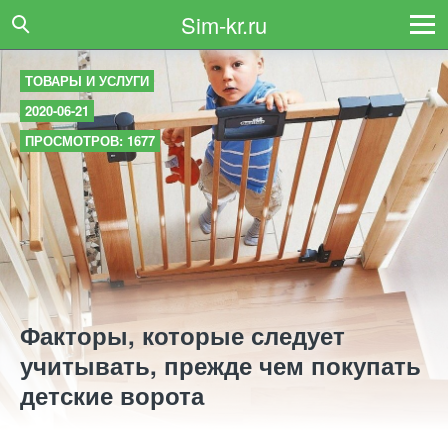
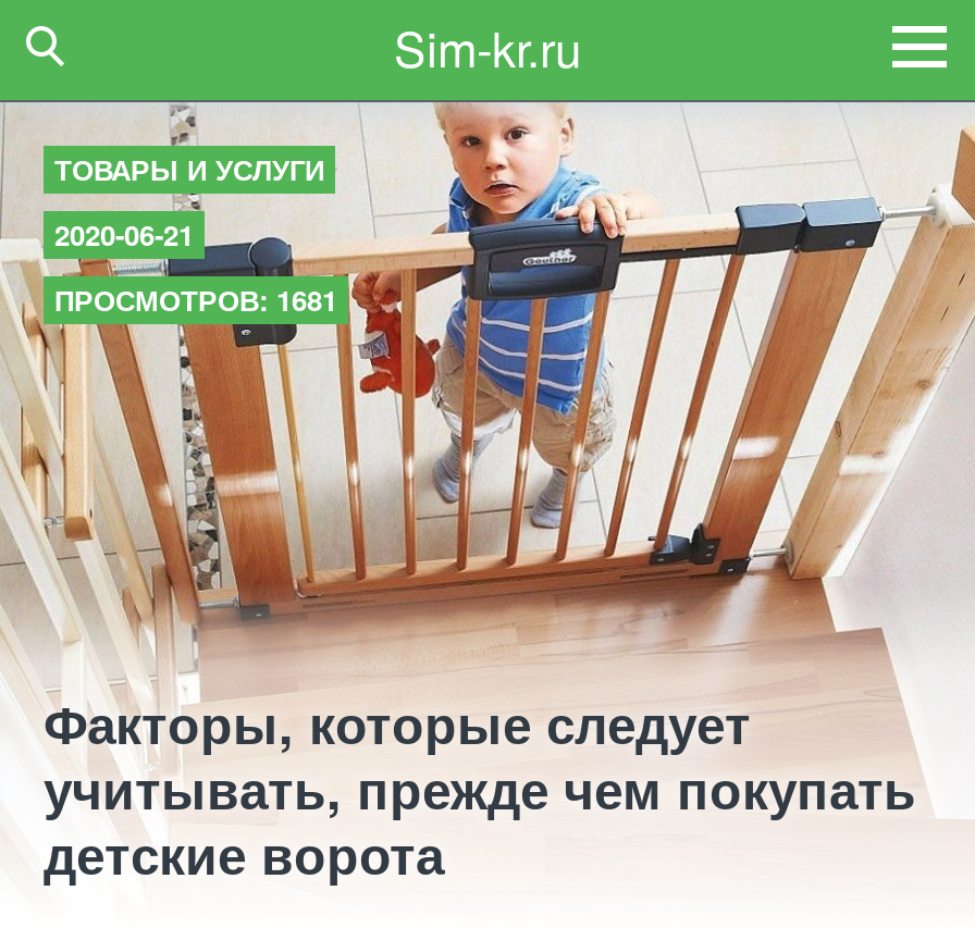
- ПРОСМОТРОВ: 1677
+ ПРОСМОТРОВ: 1681
